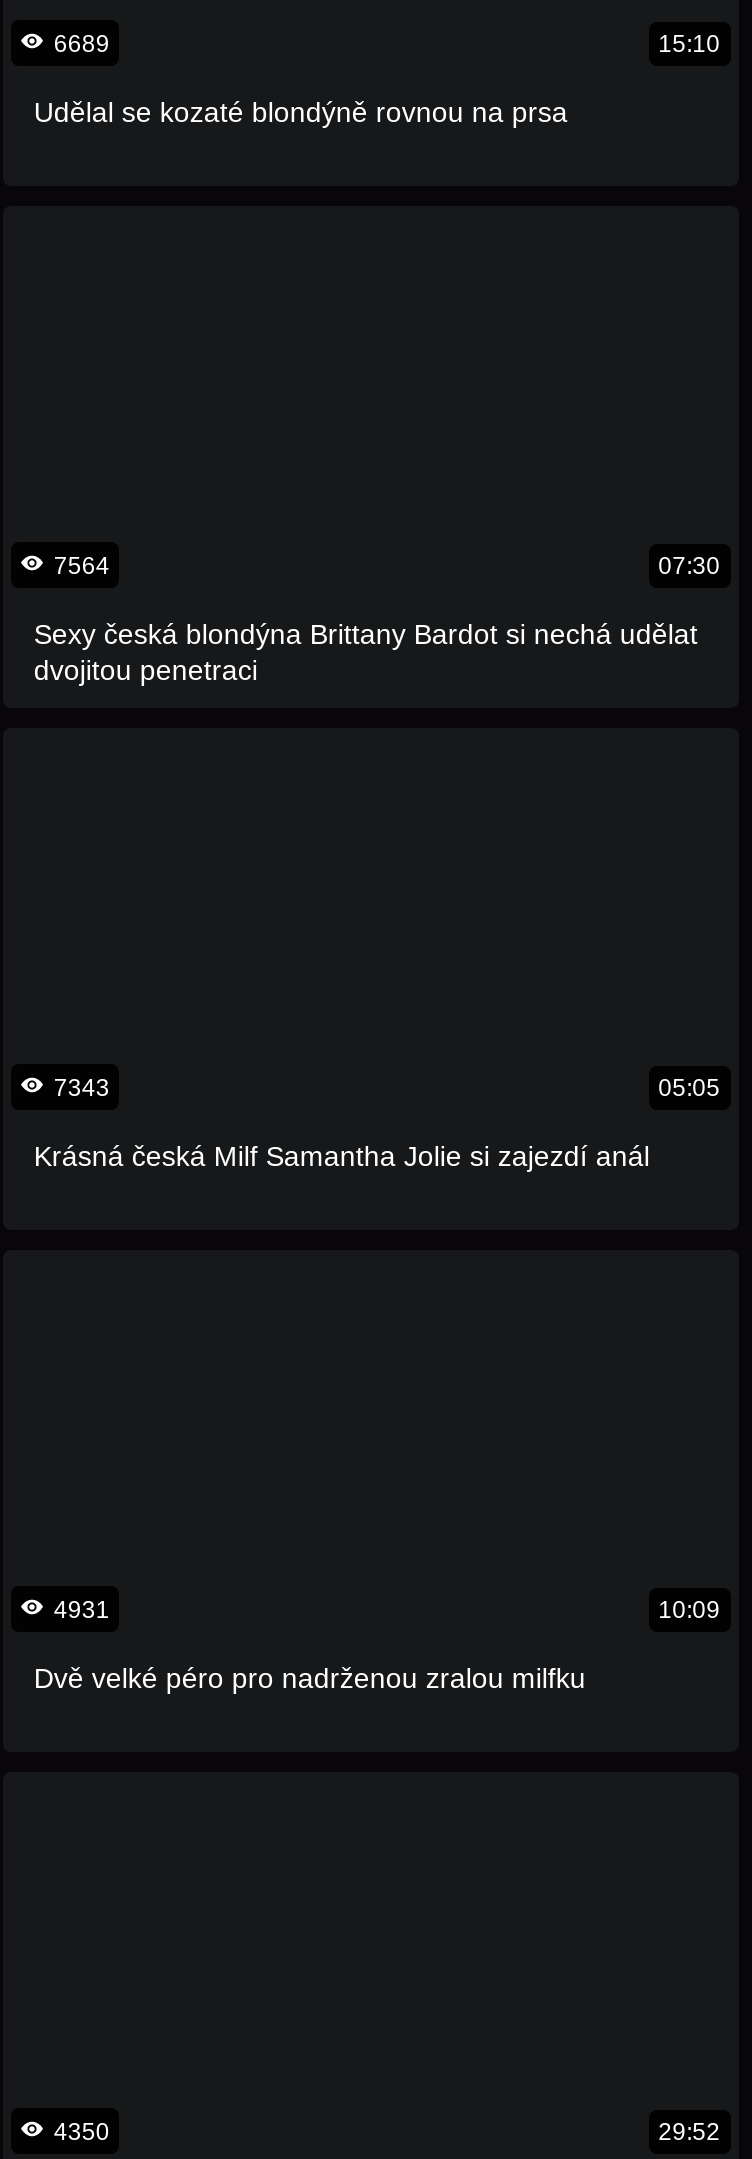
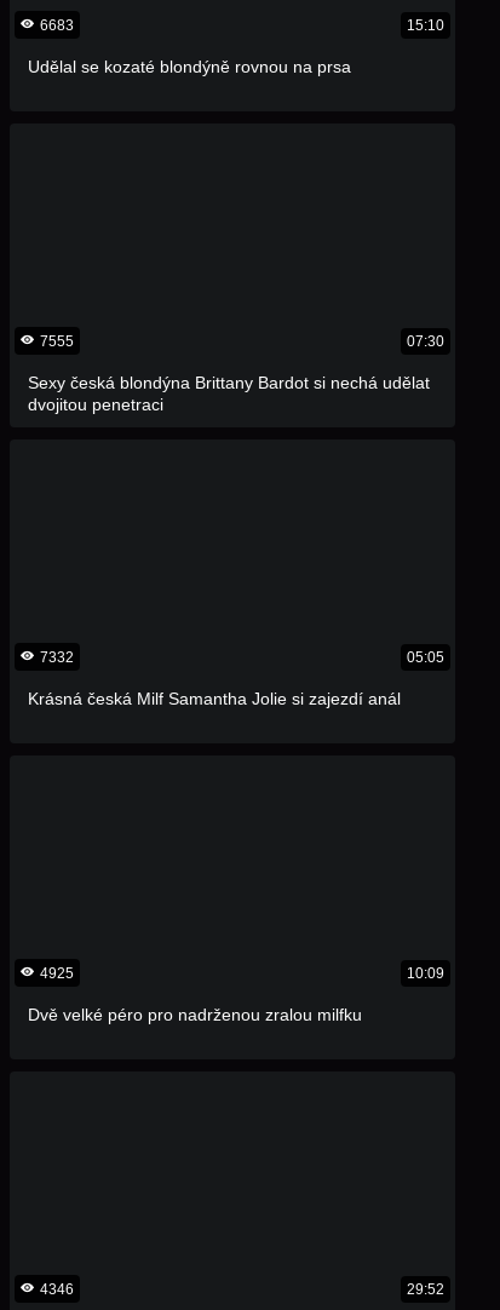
- 6689
+ 6683

- 7564
+ 7555

- 7343
+ 7332

- 4931
+ 4925

- 4350
+ 4346
